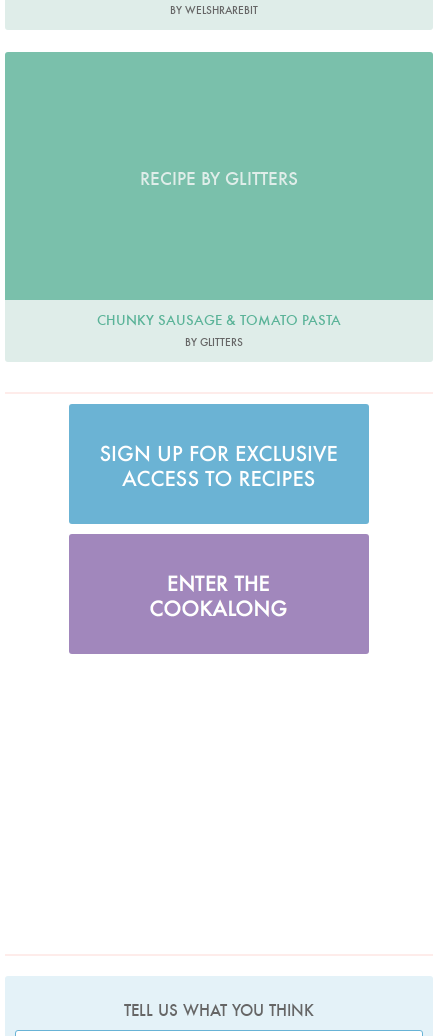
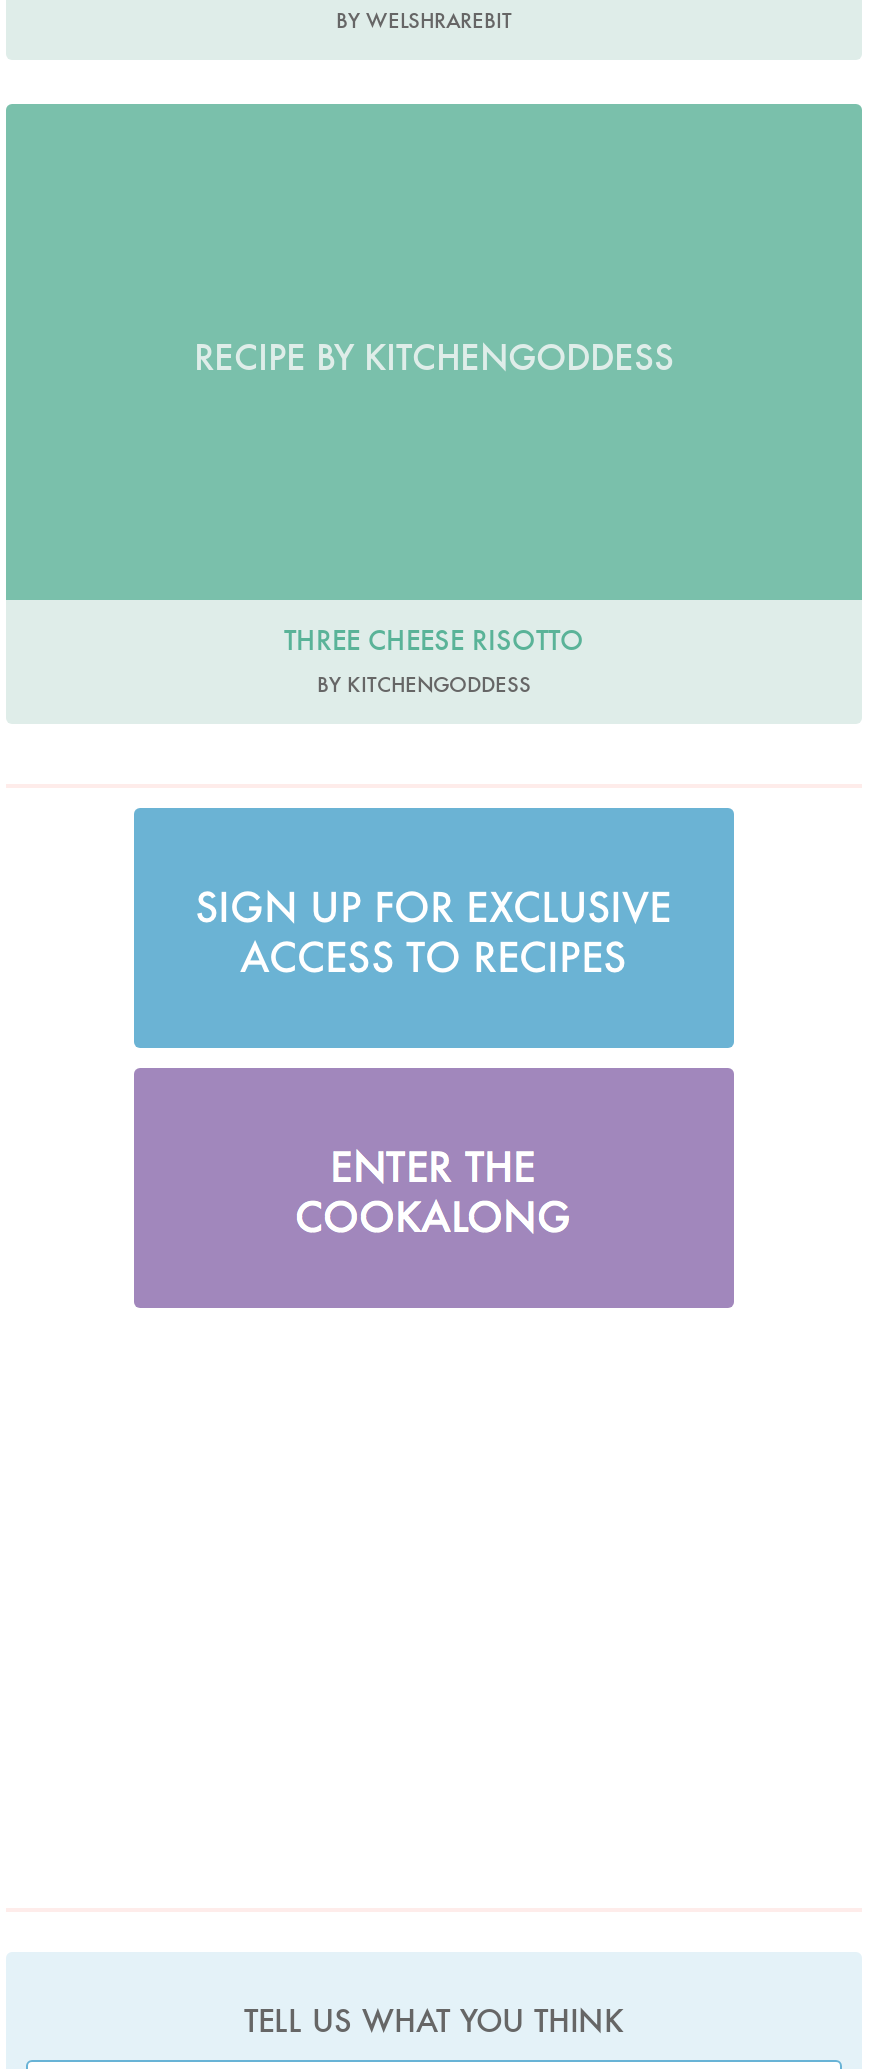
- RECIPE BY GLITTERS
+ RECIPE BY KITCHENGODDESS

- CHUNKY SAUSAGE & TOMATO PASTA
- BY GLITTERS
+ THREE CHEESE RISOTTO
+ BY KITCHENGODDESS
